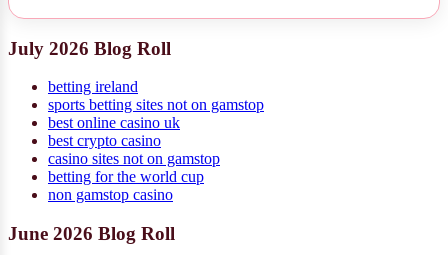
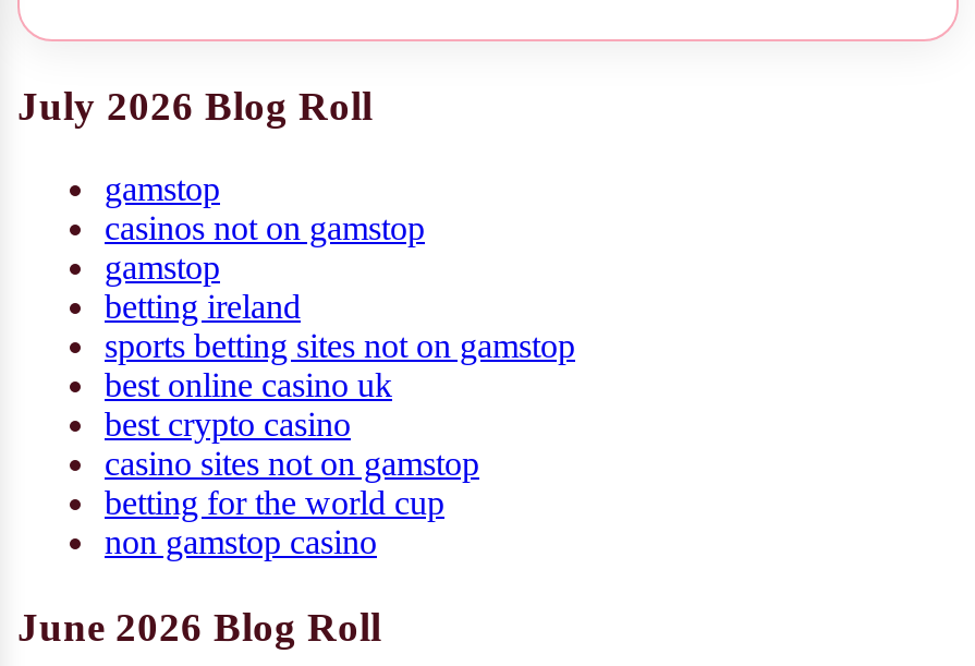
+ gamstop
+ casinos not on gamstop
+ gamstop
